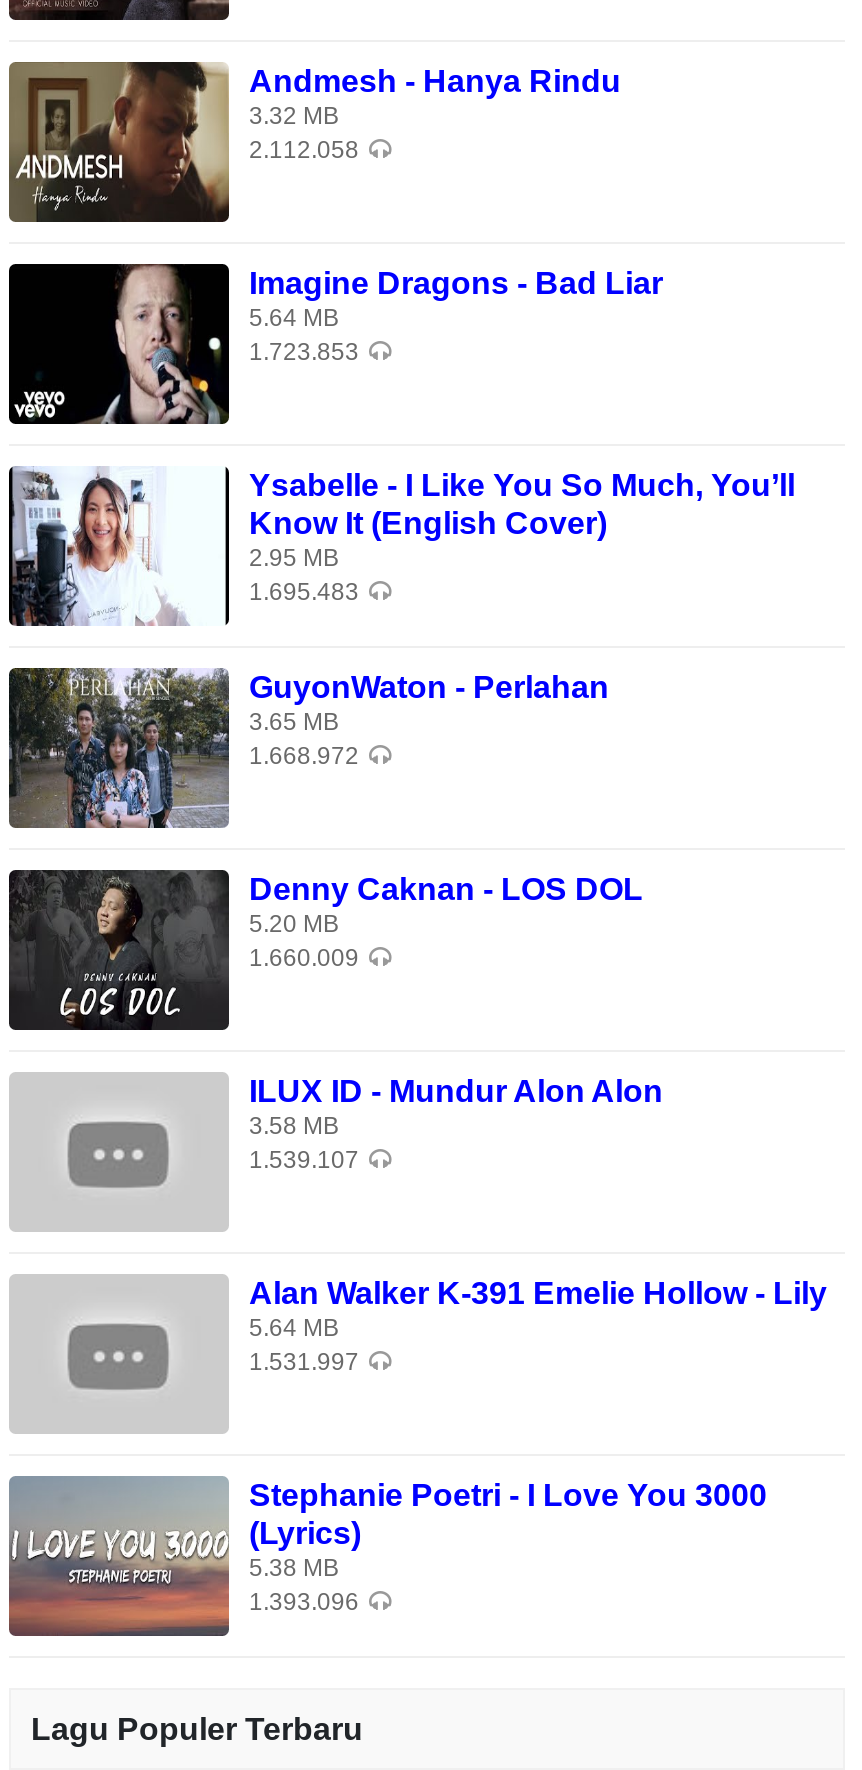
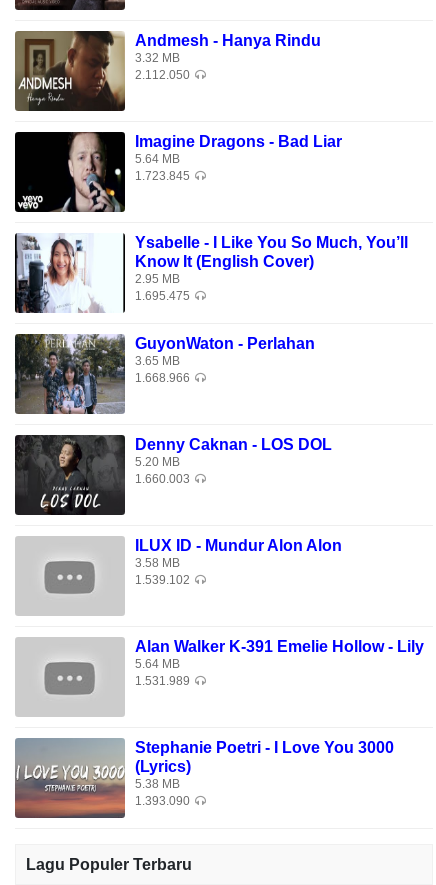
- 2.112.058
+ 2.112.050

- 1.723.853
+ 1.723.845

- 1.695.483
+ 1.695.475

- 1.668.972
+ 1.668.966

- 1.660.009
+ 1.660.003

- 1.539.107
+ 1.539.102

- 1.531.997
+ 1.531.989

- 1.393.096
+ 1.393.090
